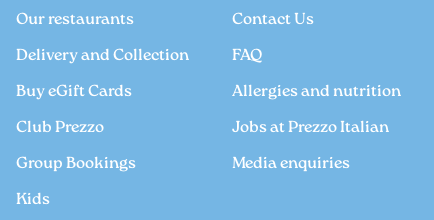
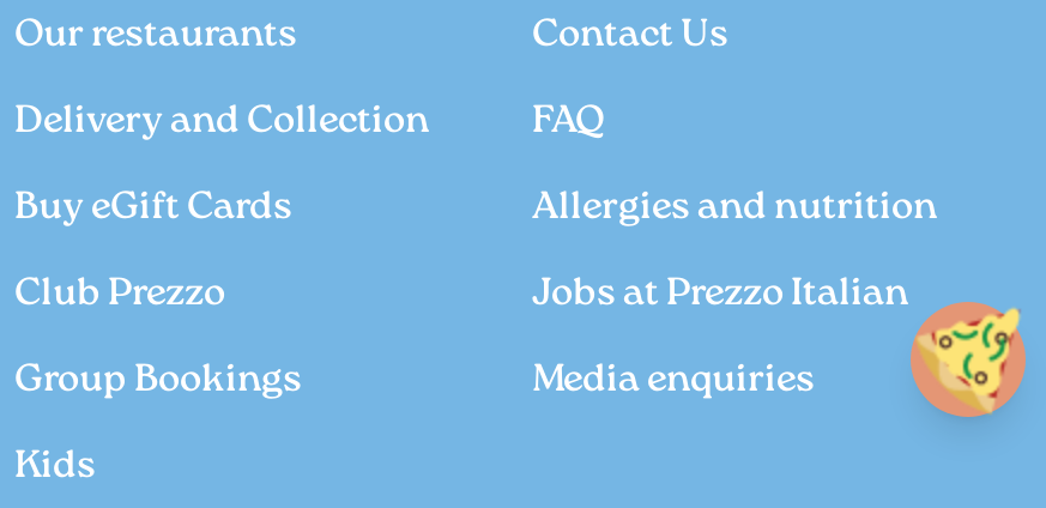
+ [image]
